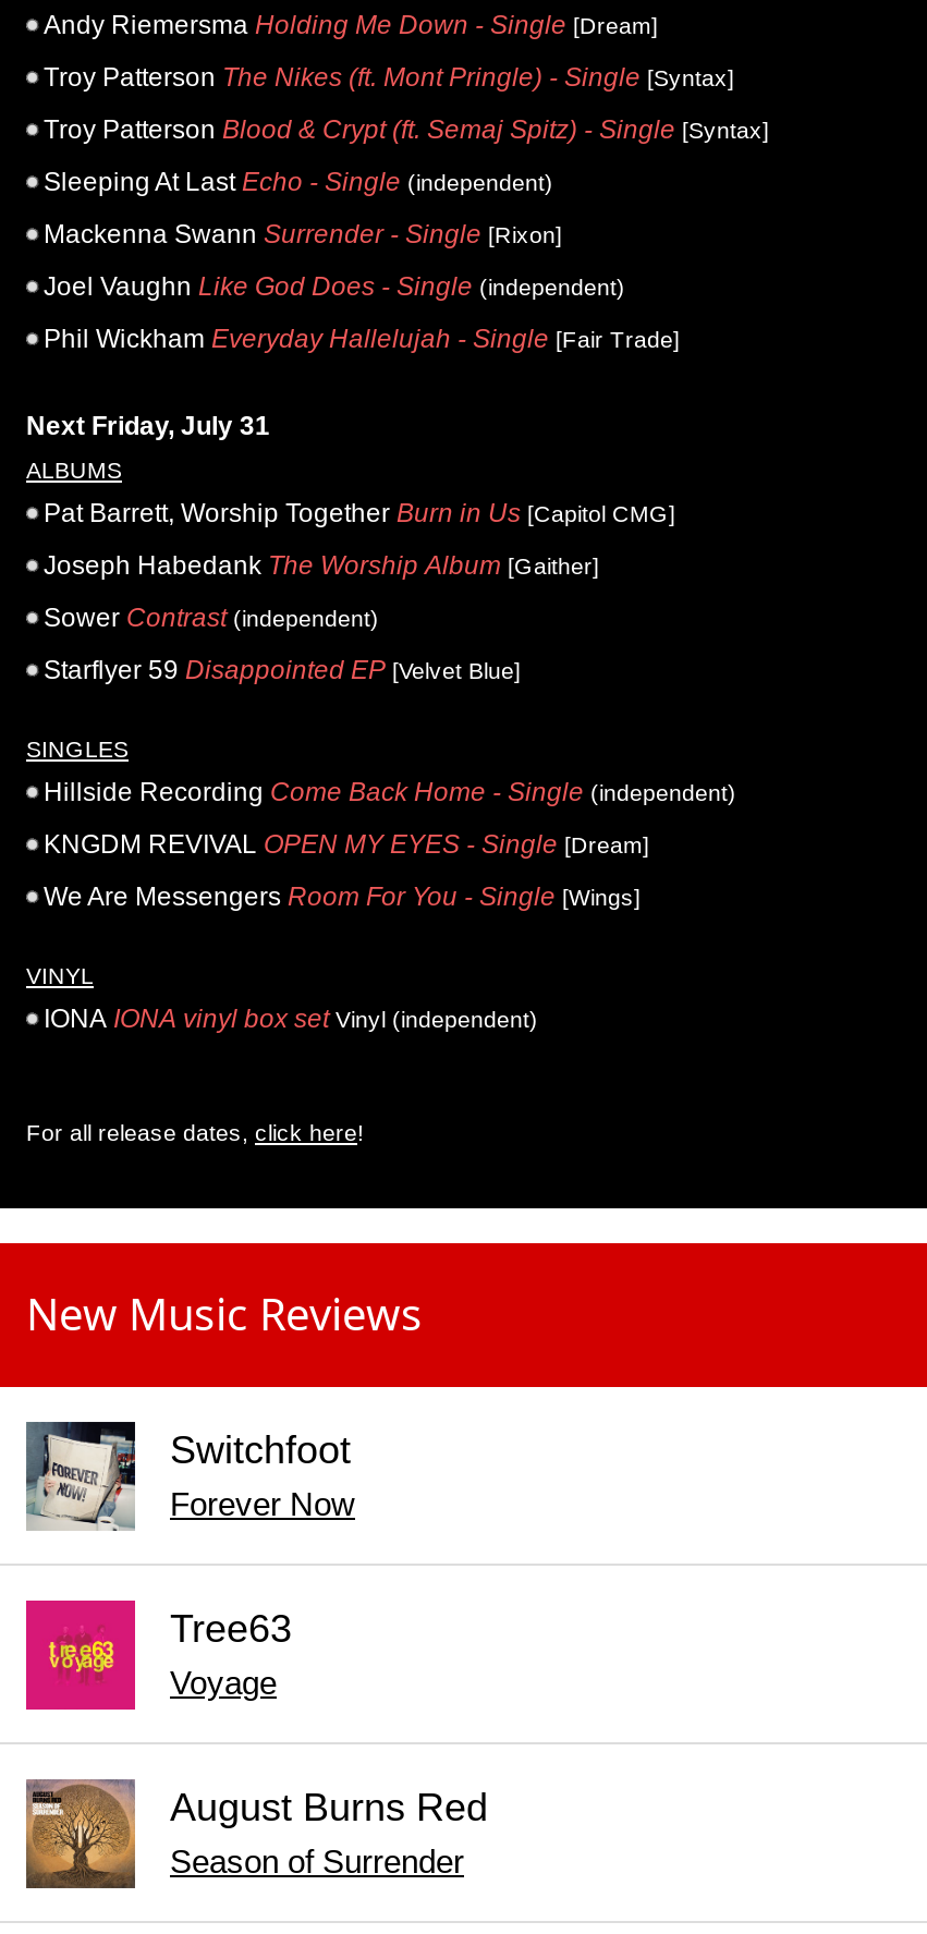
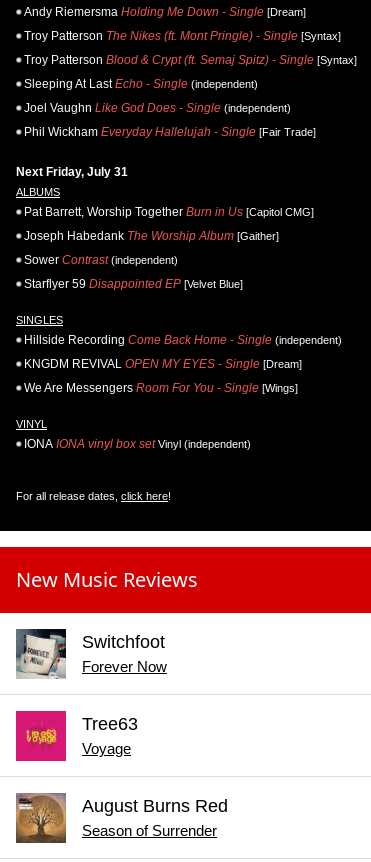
- Mackenna Swann Surrender - Single [Rixon]
